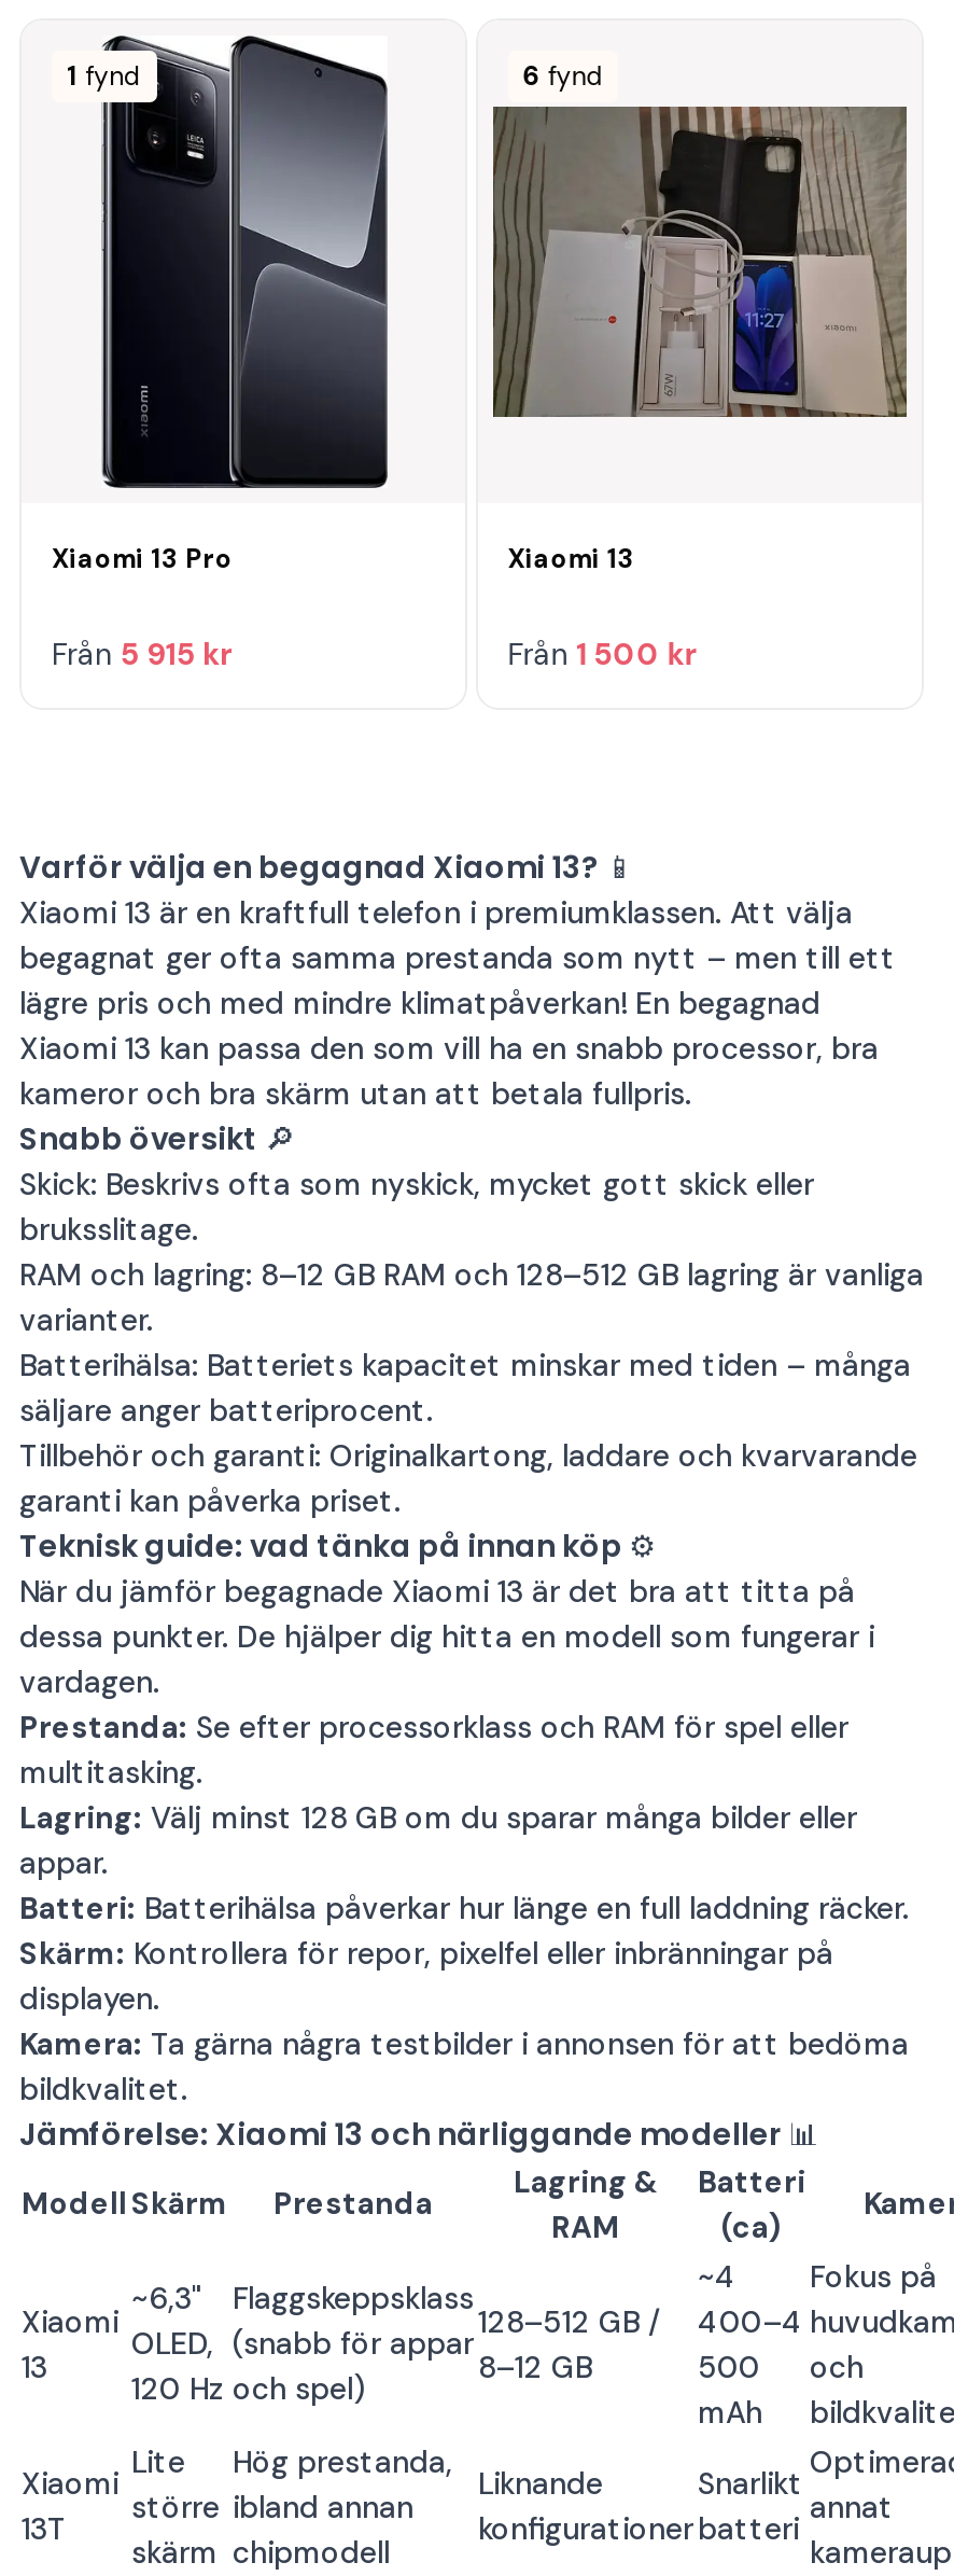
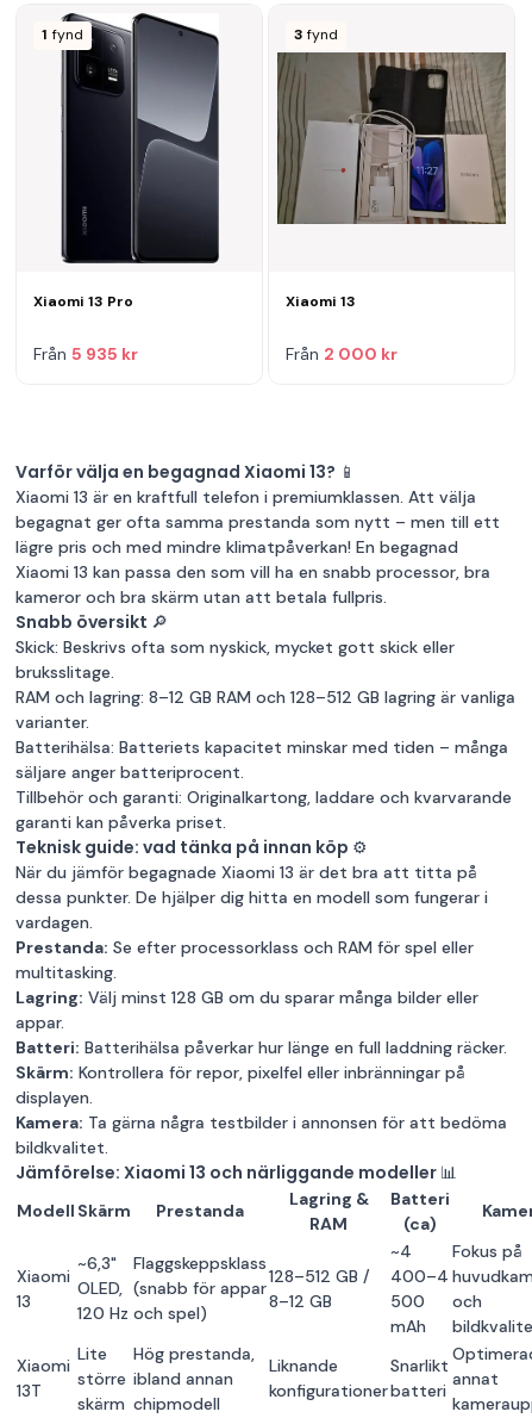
- 6 fynd
+ 3 fynd

- Från 5 915 kr
+ Från 5 935 kr

- Från 1 500 kr
+ Från 2 000 kr
